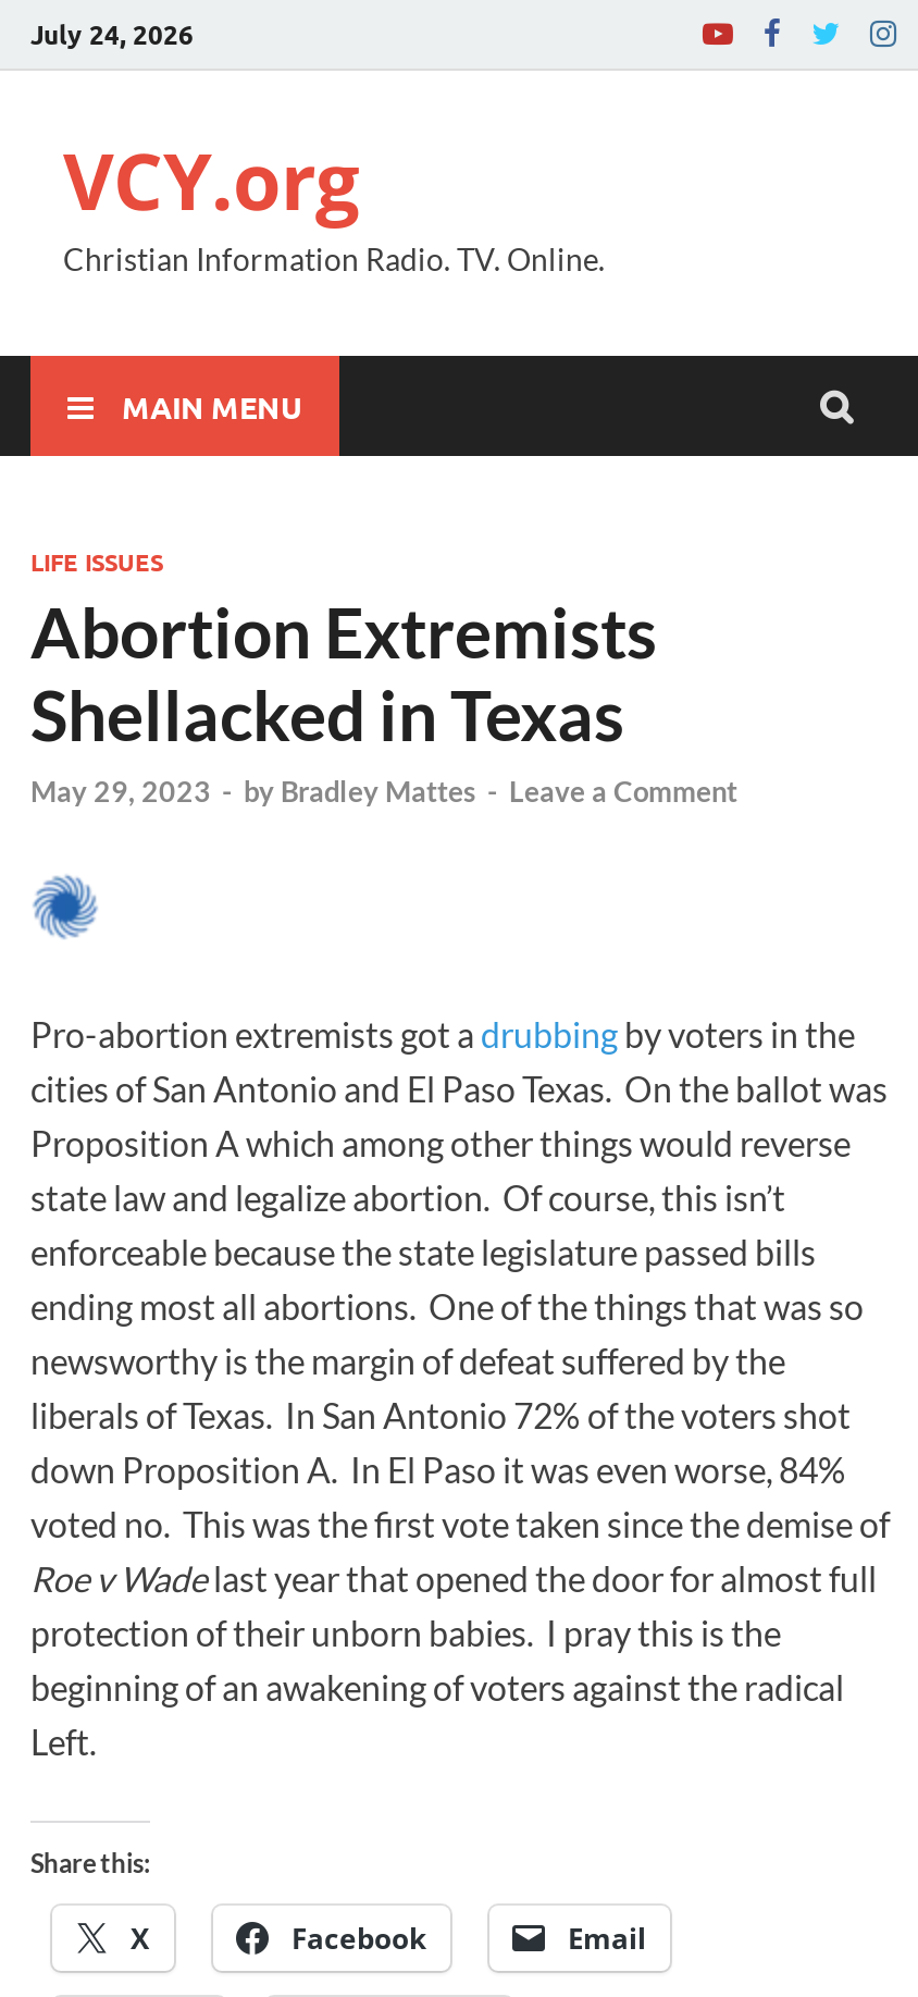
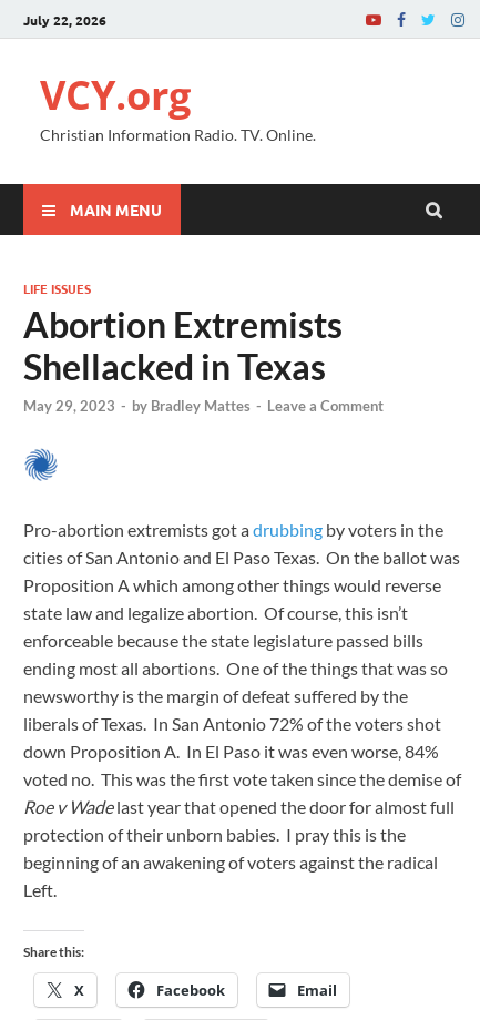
- July 24, 2026
+ July 22, 2026
